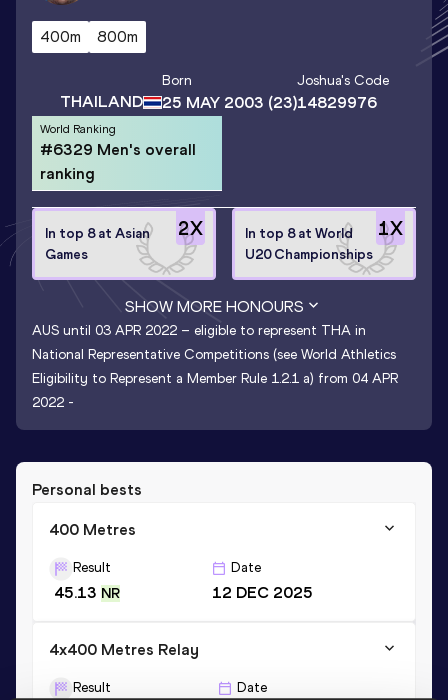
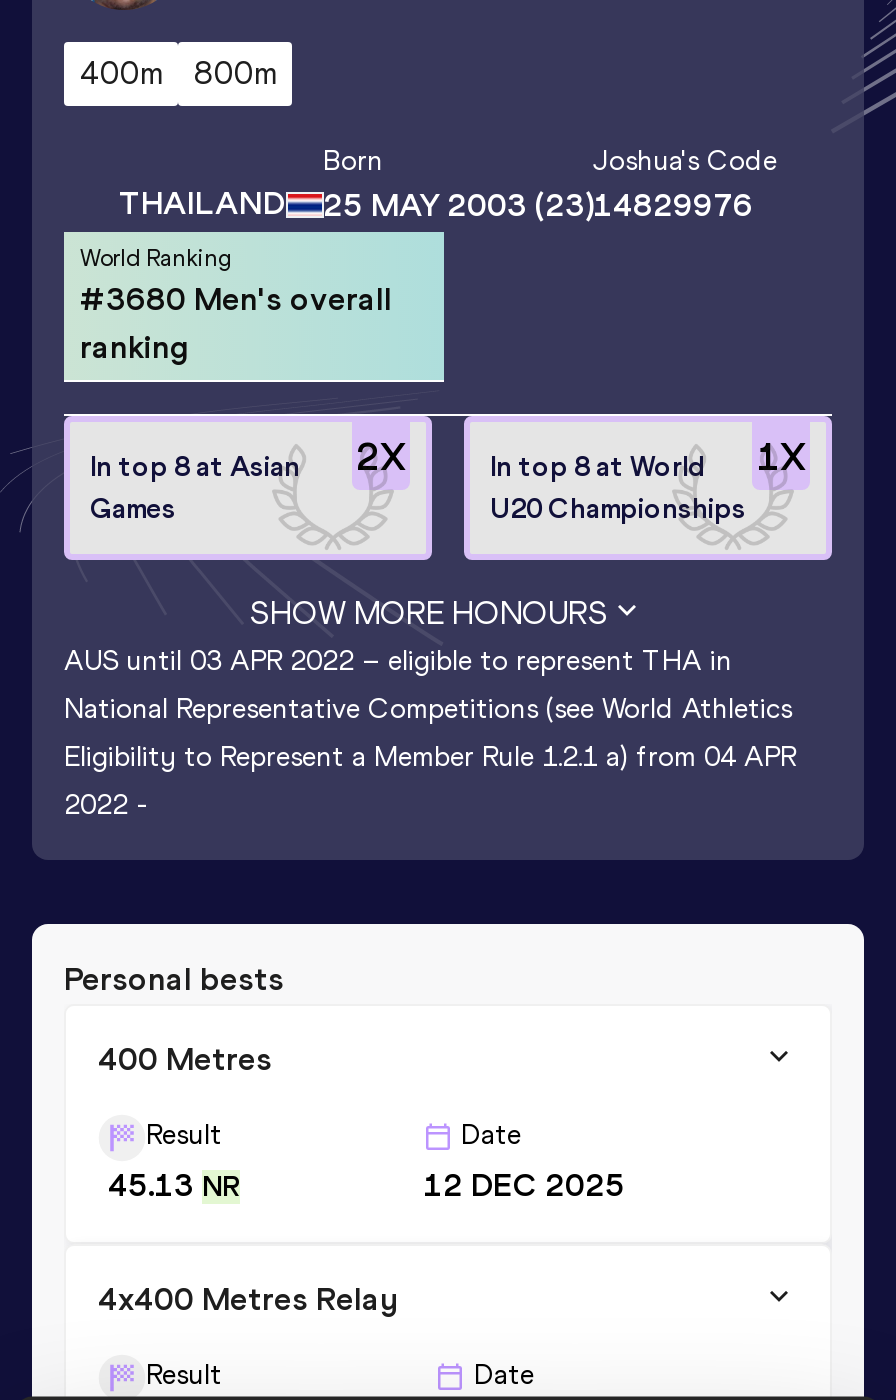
- #6329 Men's overall
+ #3680 Men's overall
